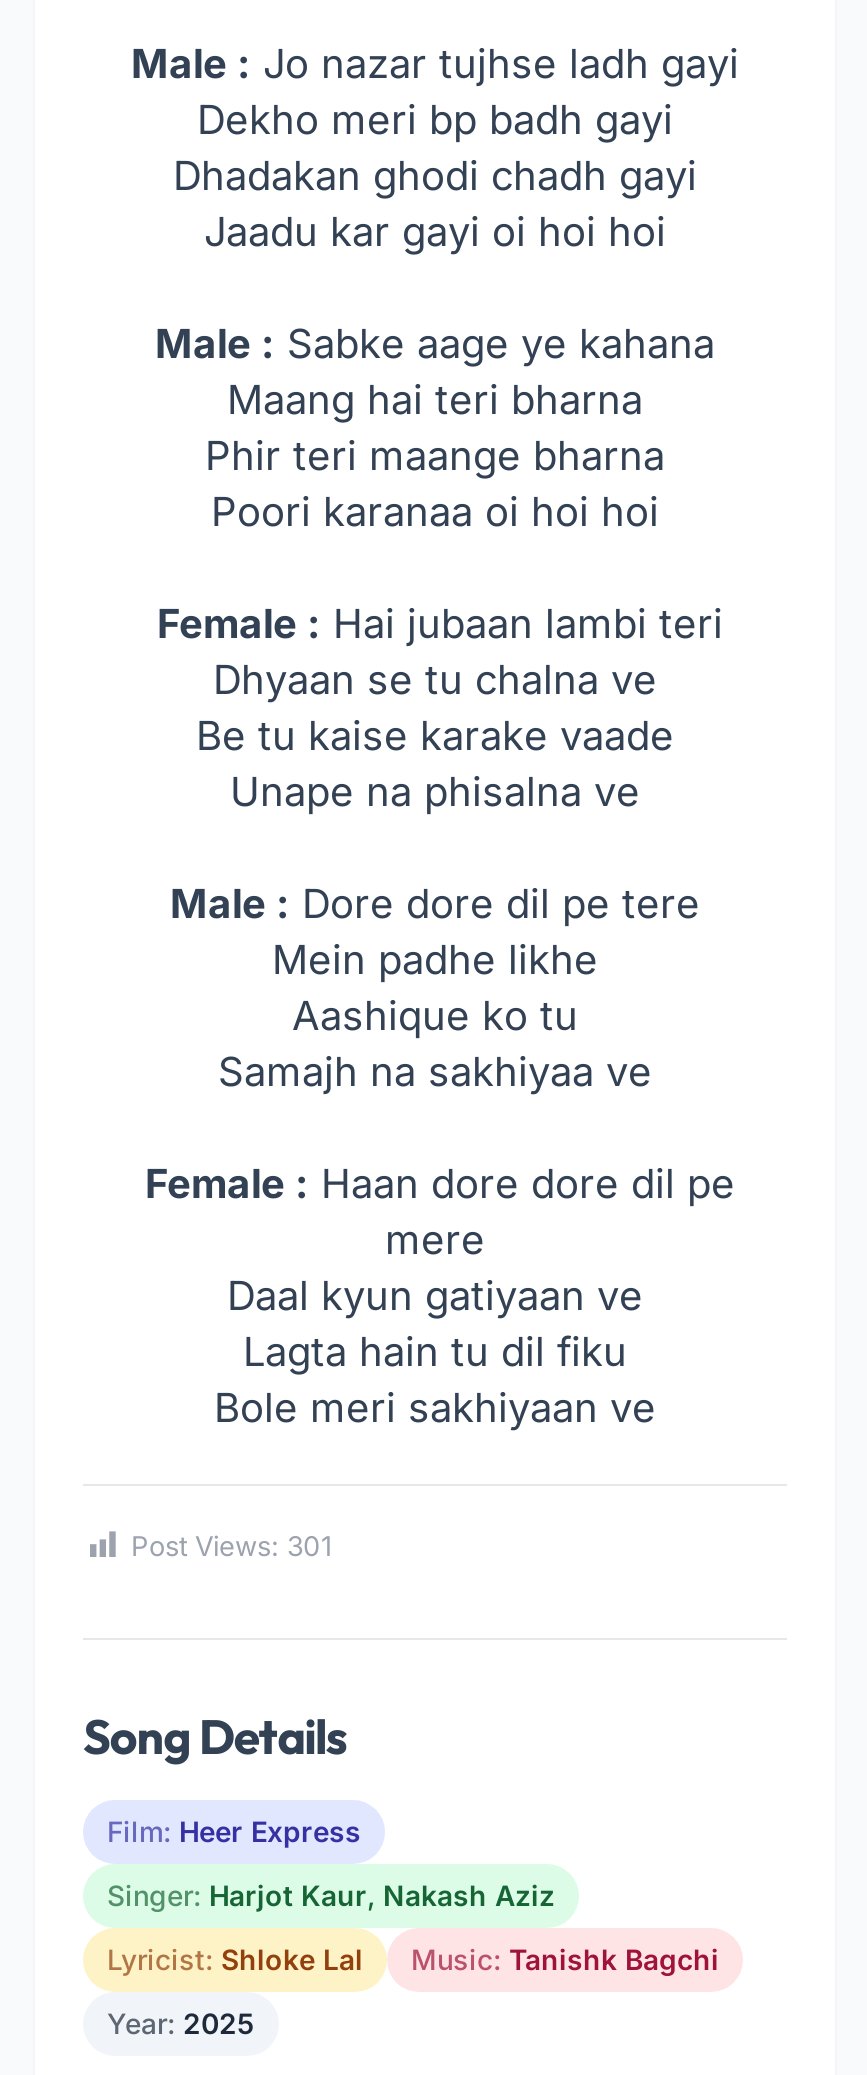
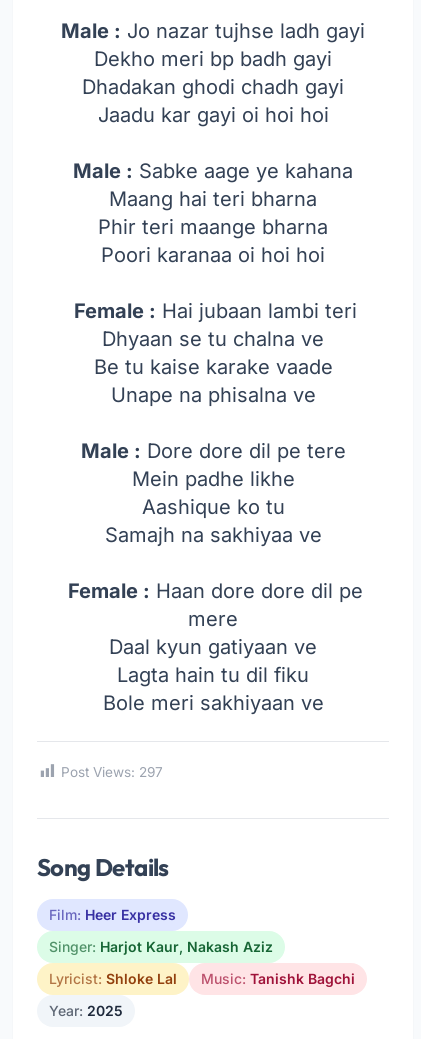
- Post Views: 301
+ Post Views: 297
